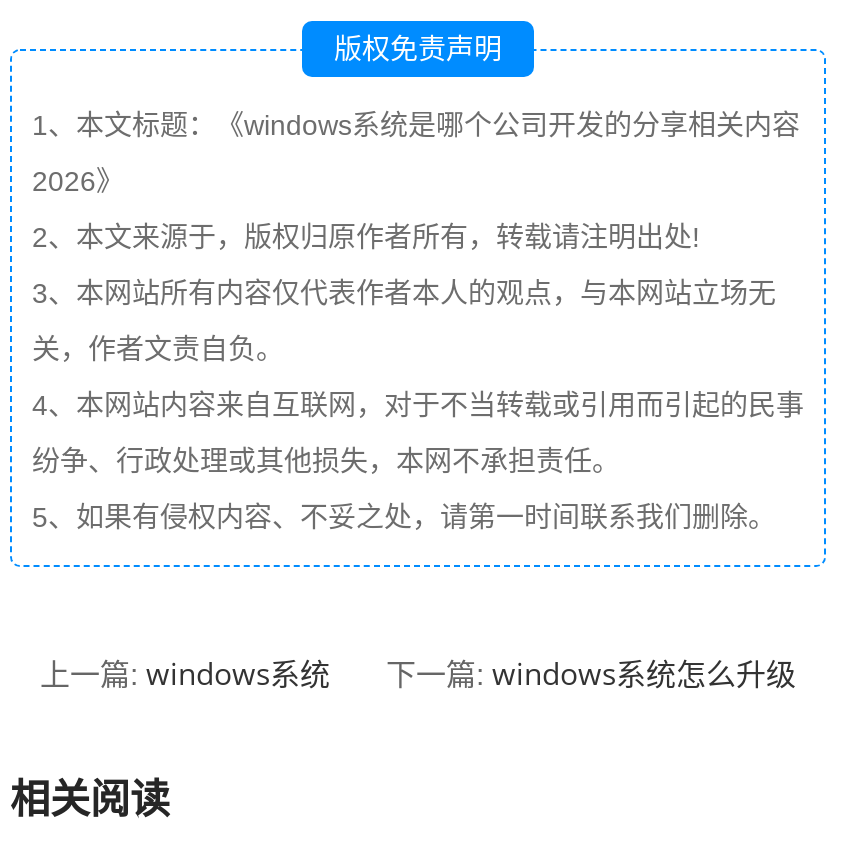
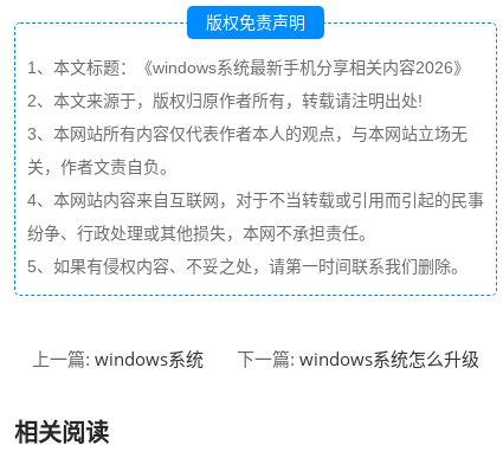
- 1、本文标题：《windows系统是哪个公司开发的分享相关内容
- 2026》
+ 1、本文标题：《windows系统最新手机分享相关内容2026》
